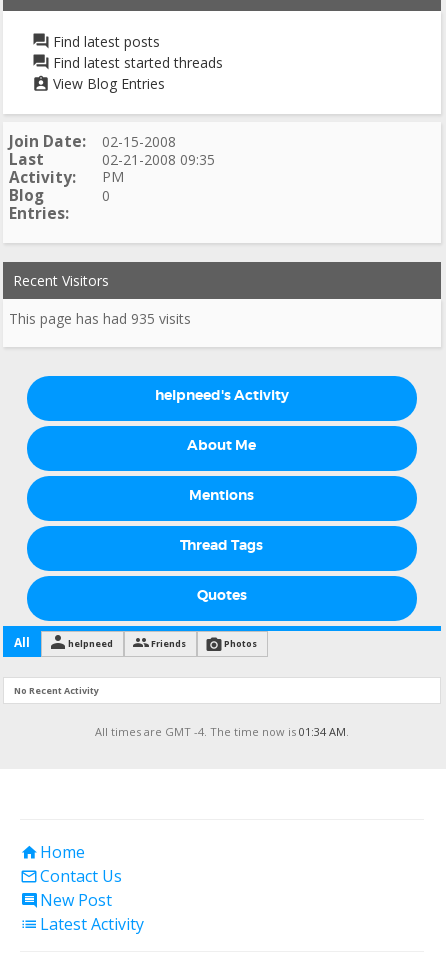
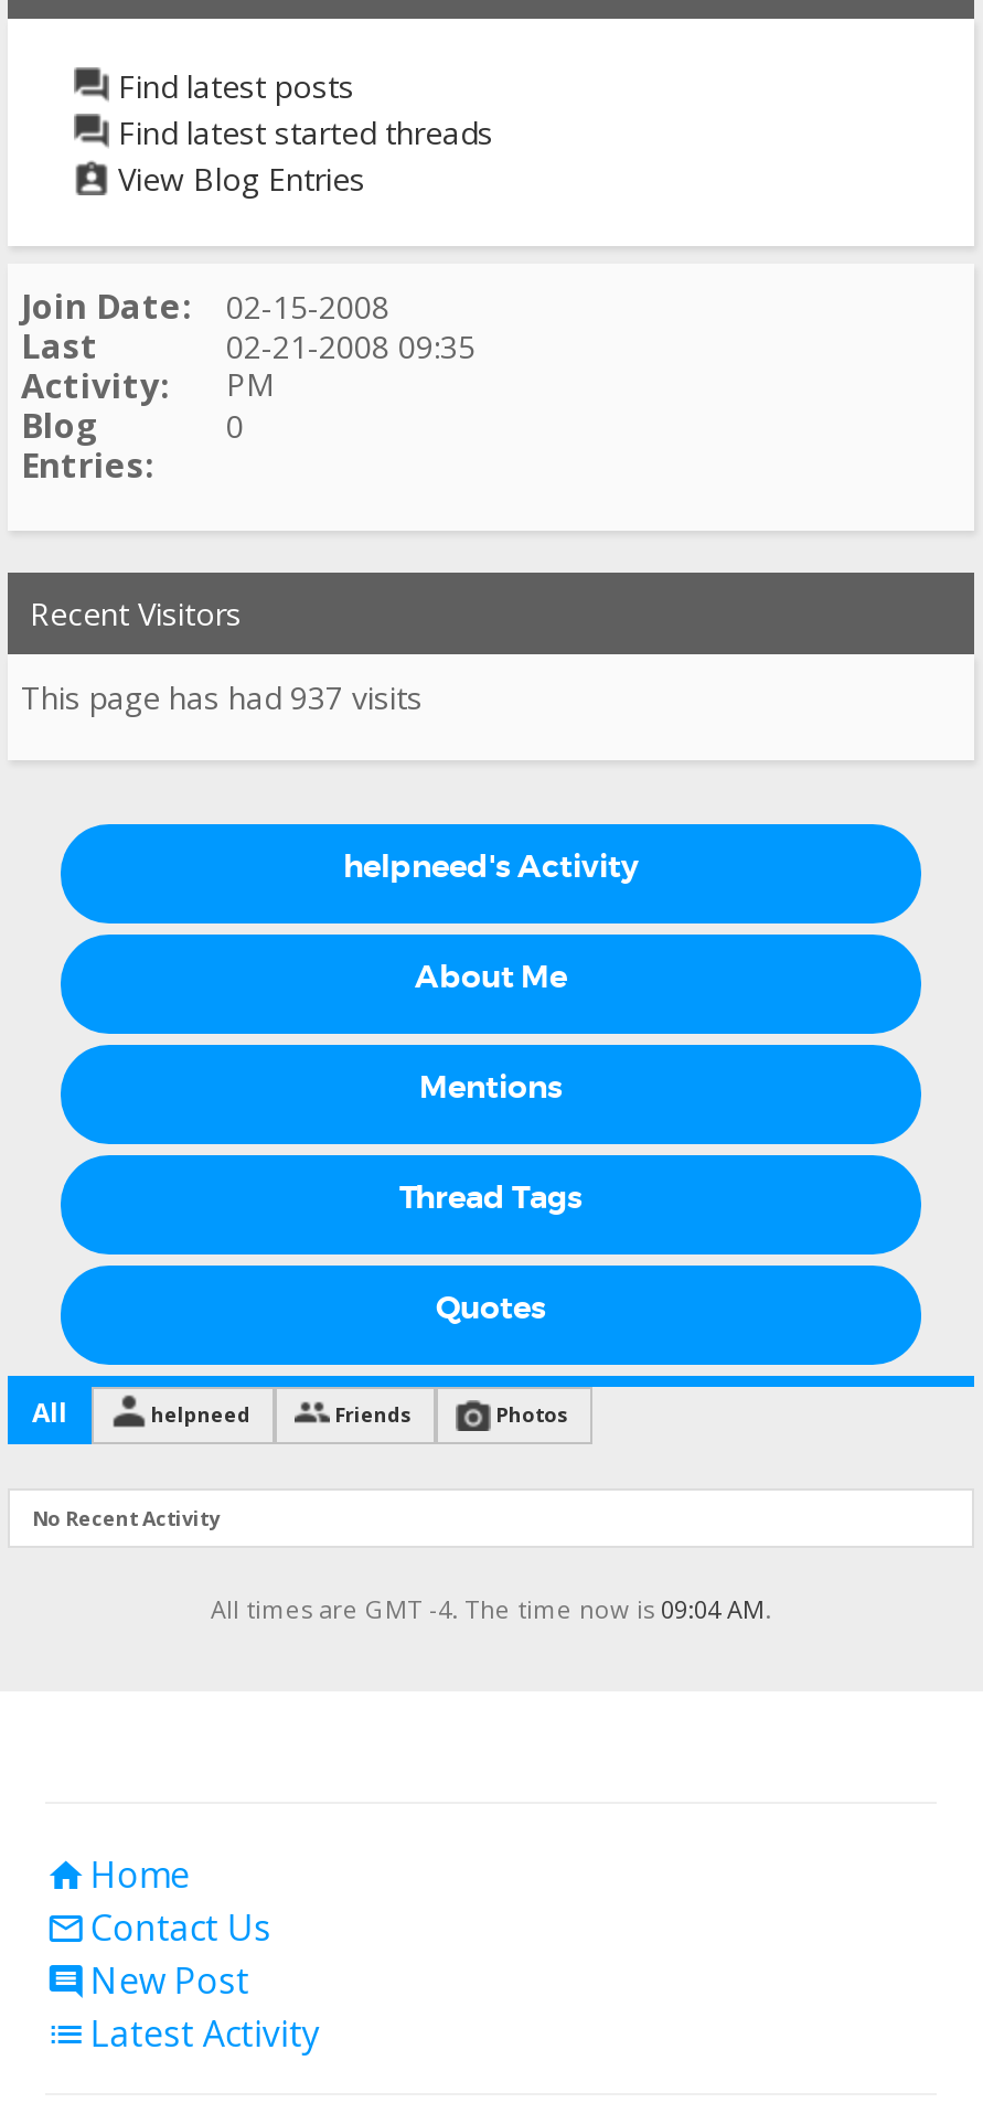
- This page has had 935 visits
+ This page has had 937 visits

- All times are GMT -4. The time now is 01:34 AM.
+ All times are GMT -4. The time now is 09:04 AM.
